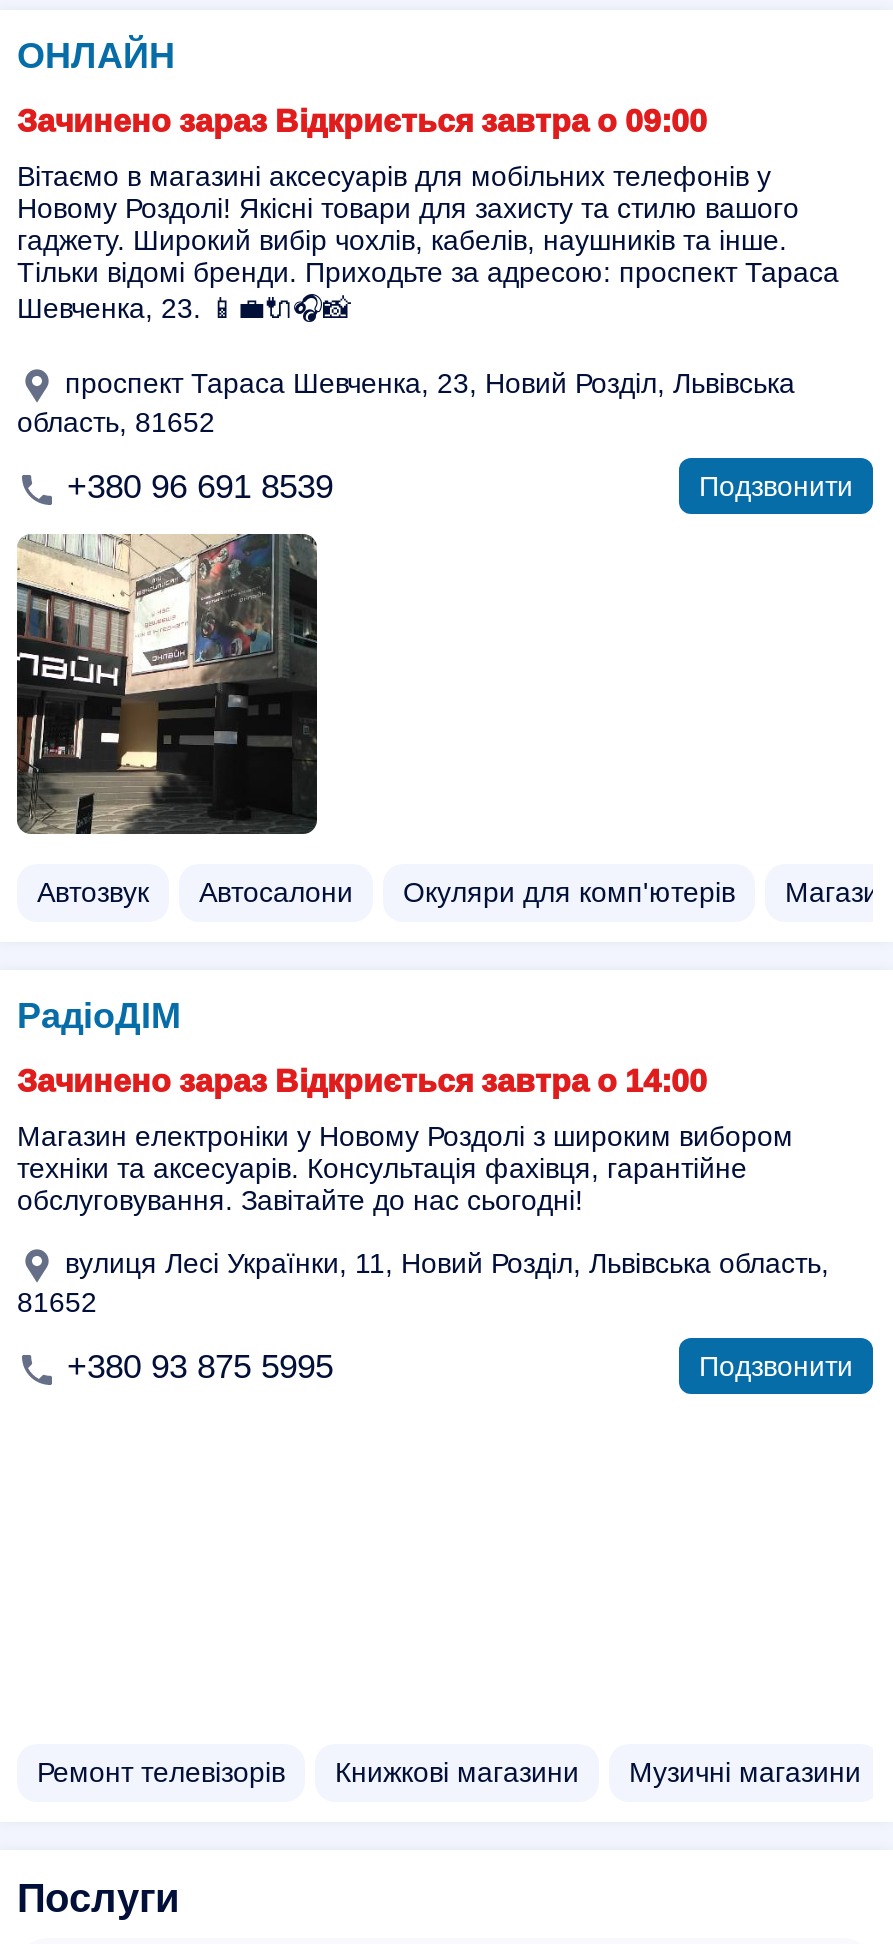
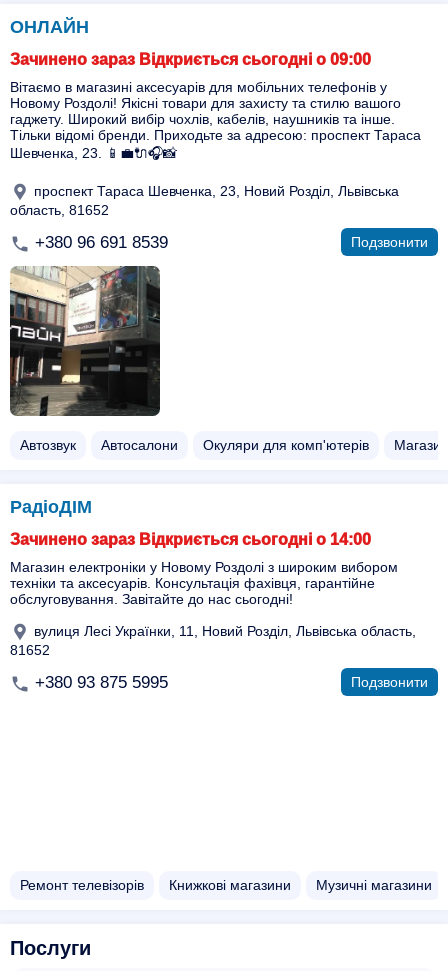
- Зачинено зараз Відкриється завтра о 09:00
+ Зачинено зараз Відкриється сьогодні о 09:00

- Зачинено зараз Відкриється завтра о 14:00
+ Зачинено зараз Відкриється сьогодні о 14:00
